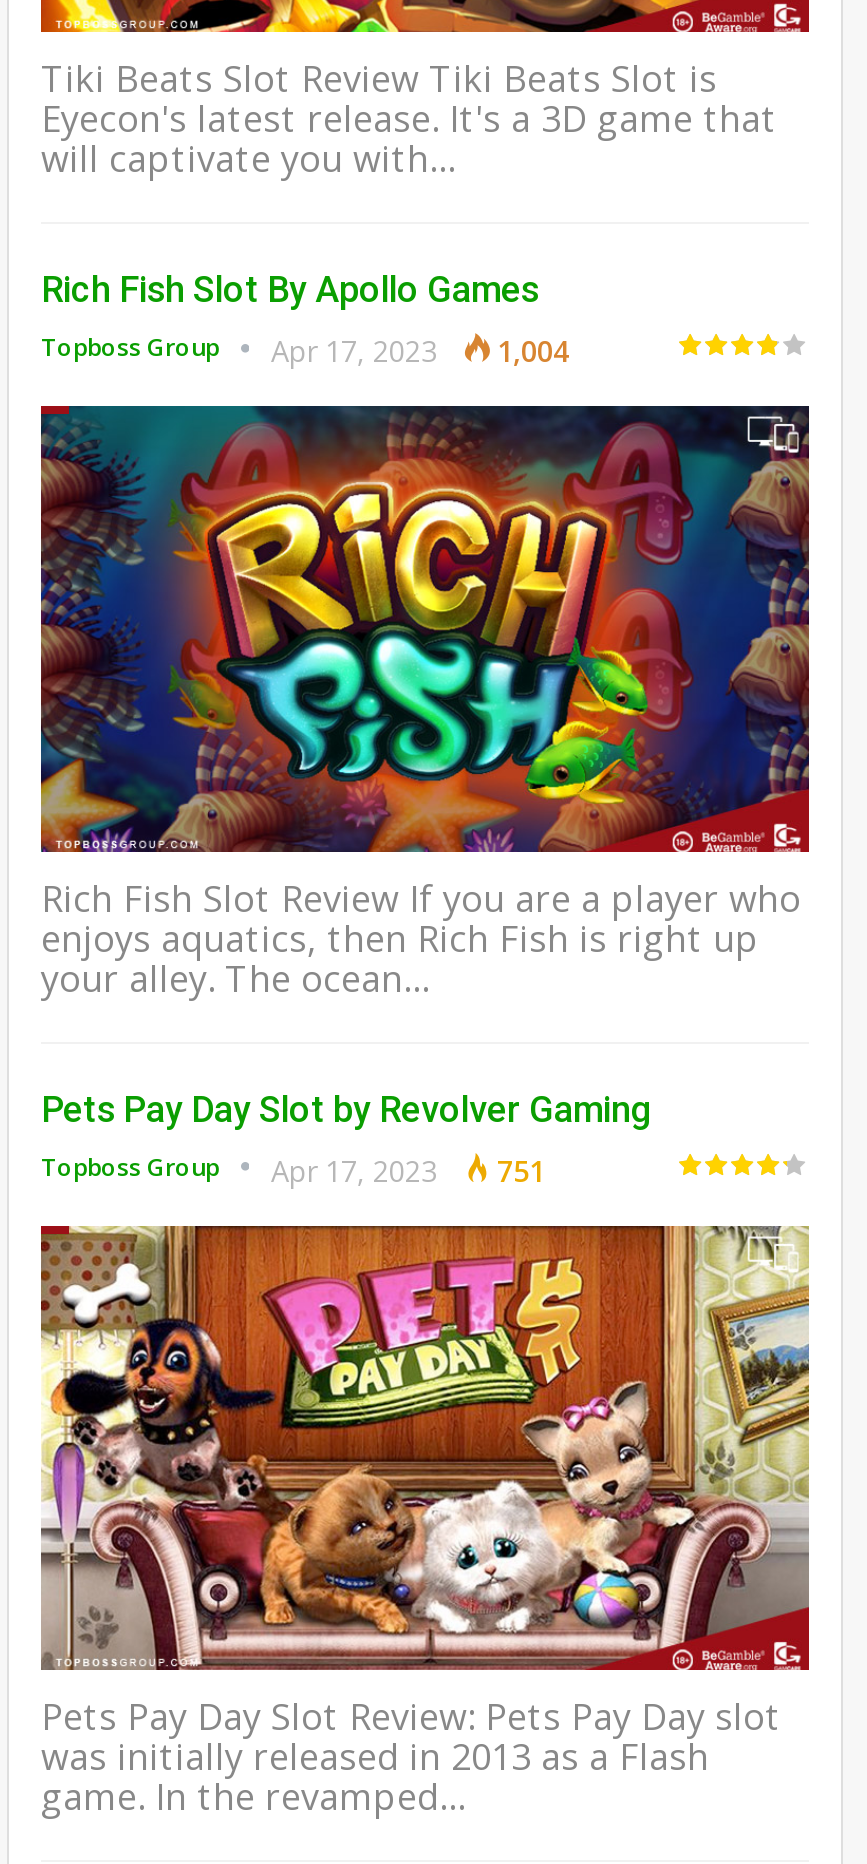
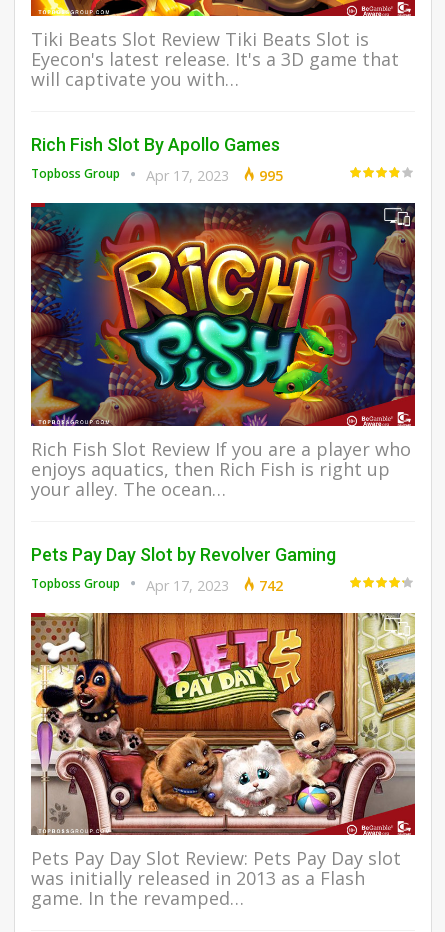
- Topboss Group Apr 17, 2023 1,004
+ Topboss Group Apr 17, 2023 995

- Topboss Group Apr 17, 2023 751
+ Topboss Group Apr 17, 2023 742
